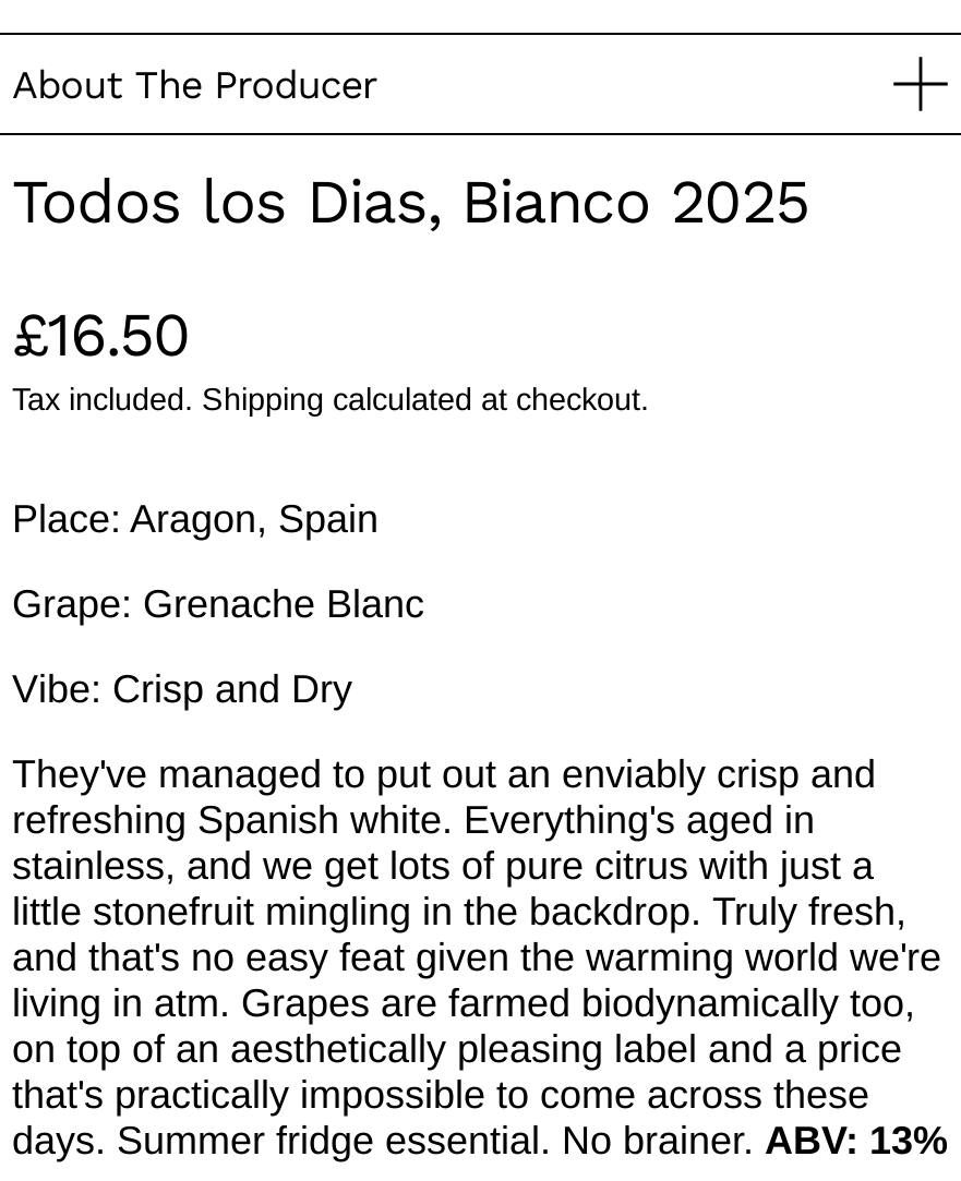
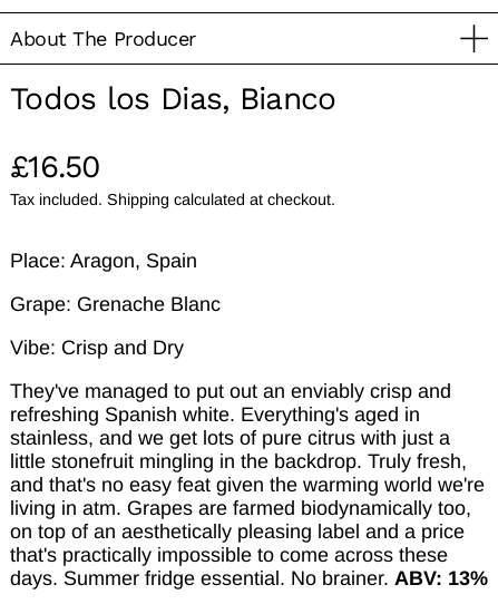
- Todos los Dias, Bianco 2025
+ Todos los Dias, Bianco
